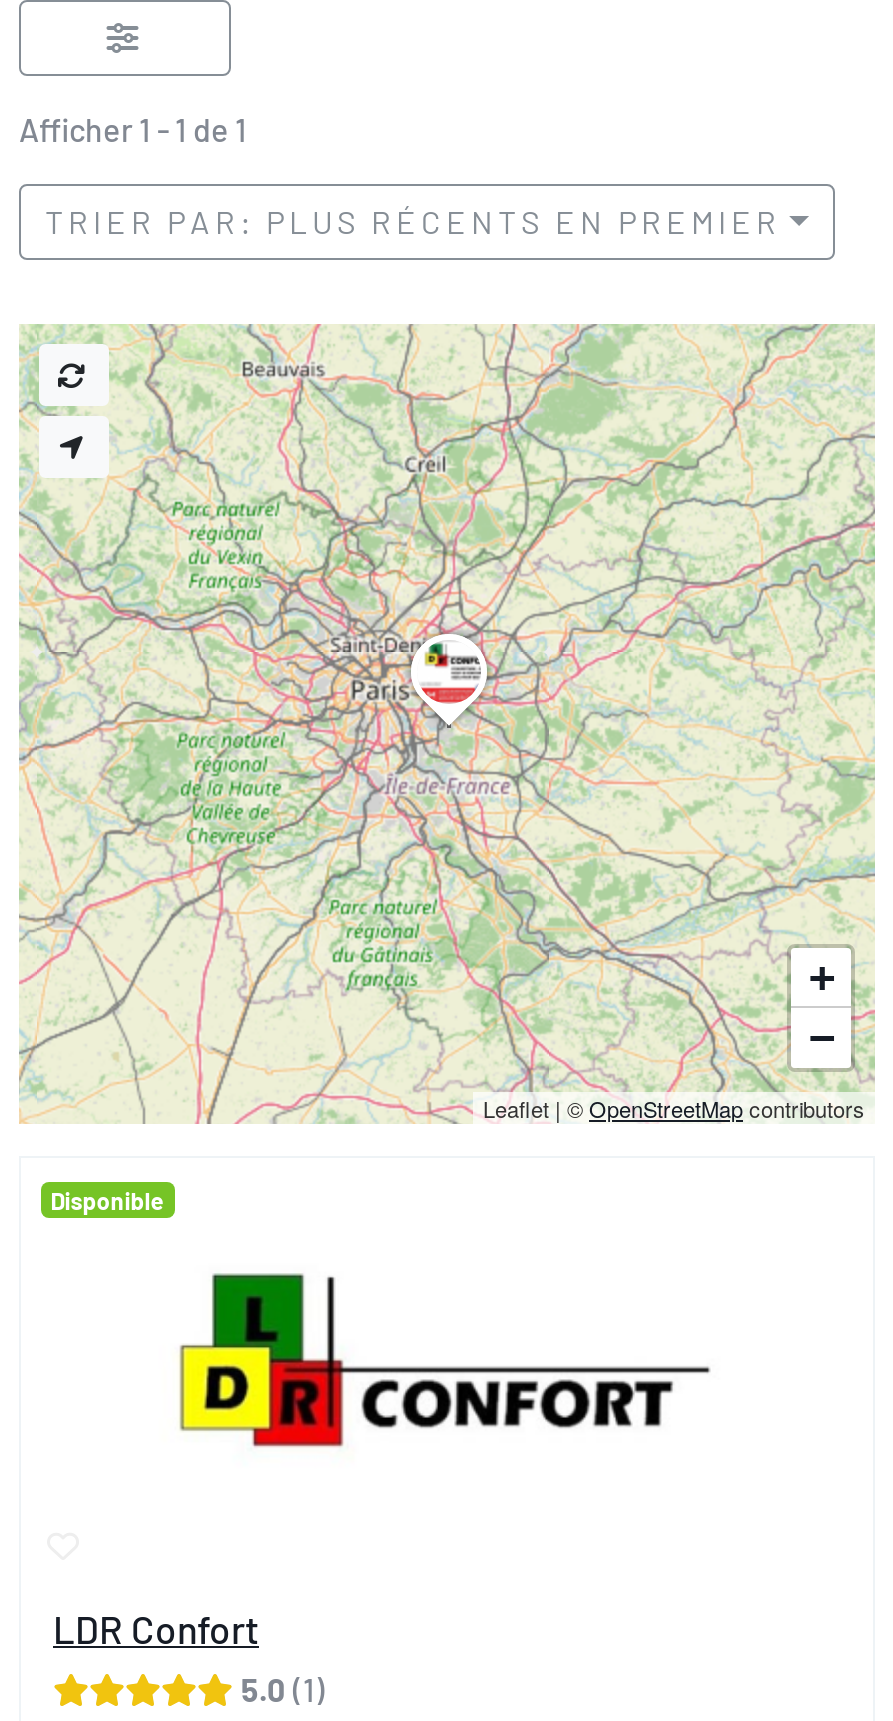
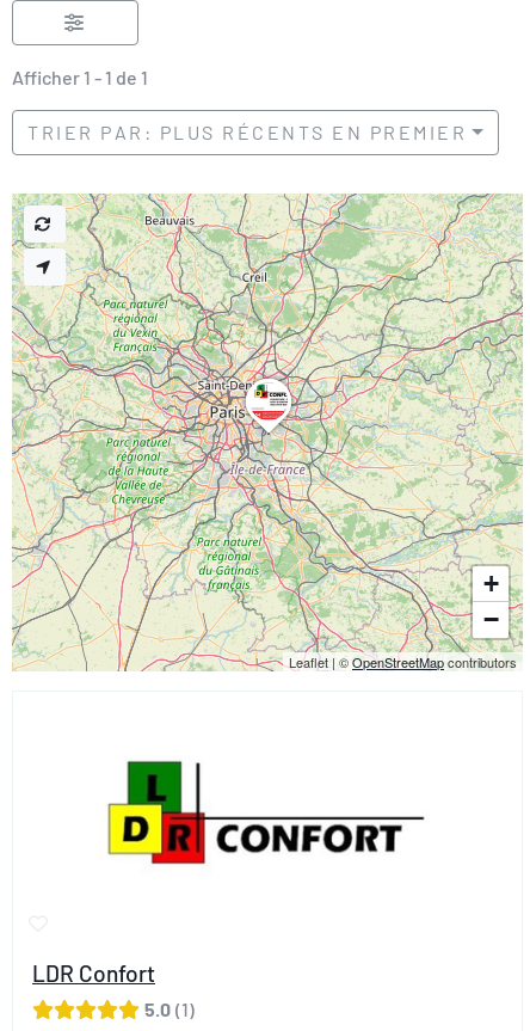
- Disponible
